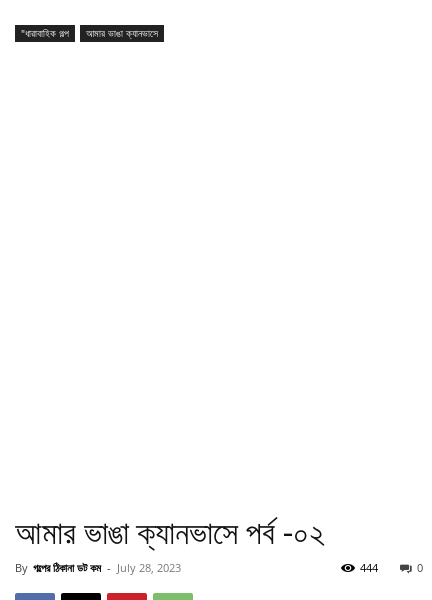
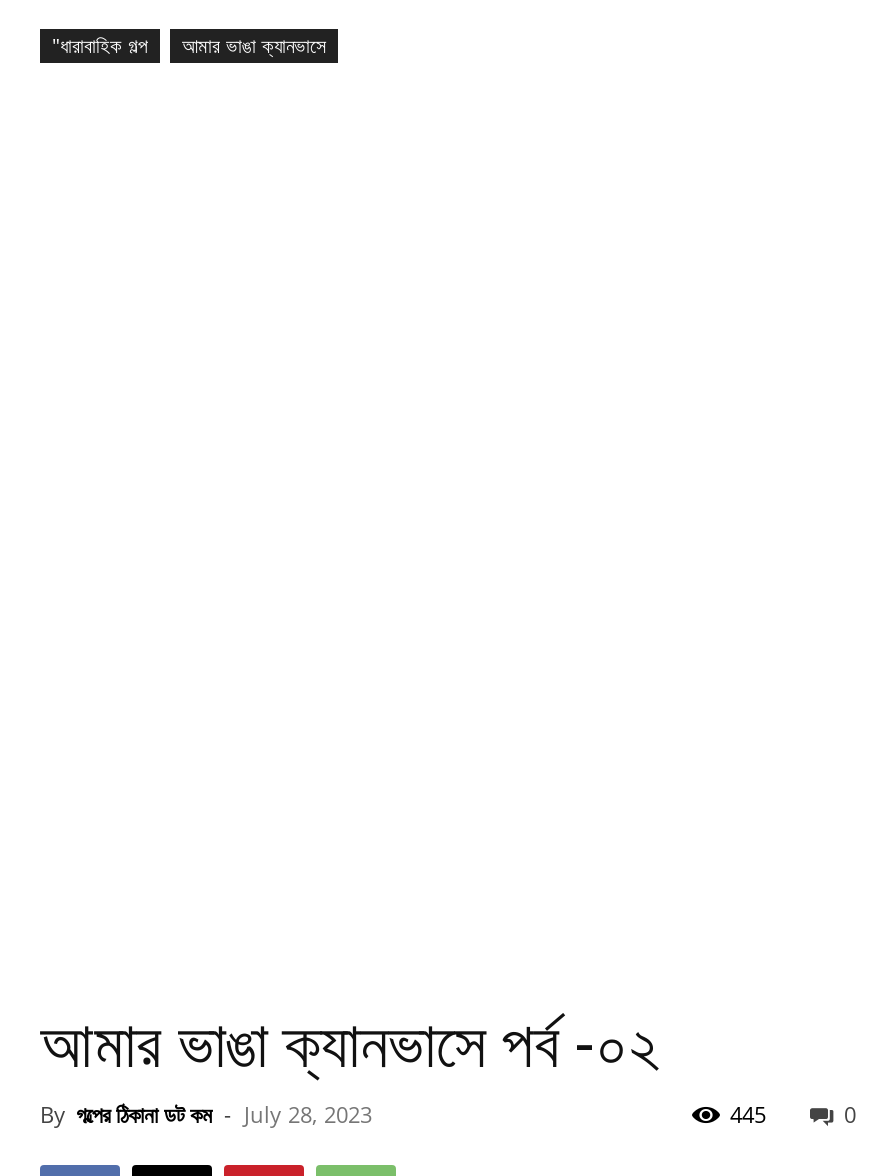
- 444
+ 445
